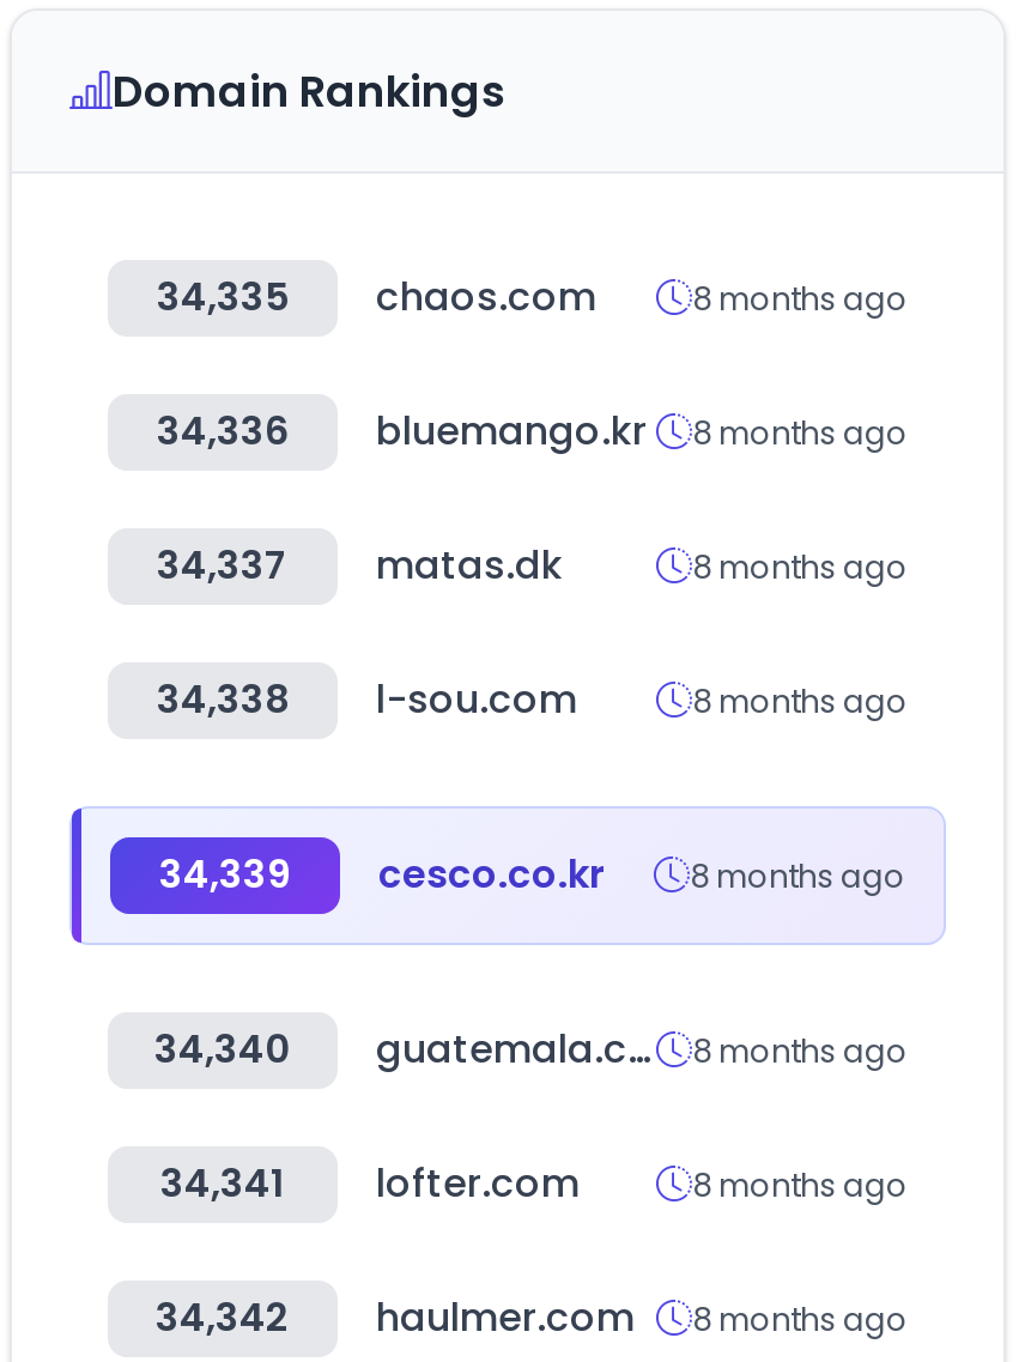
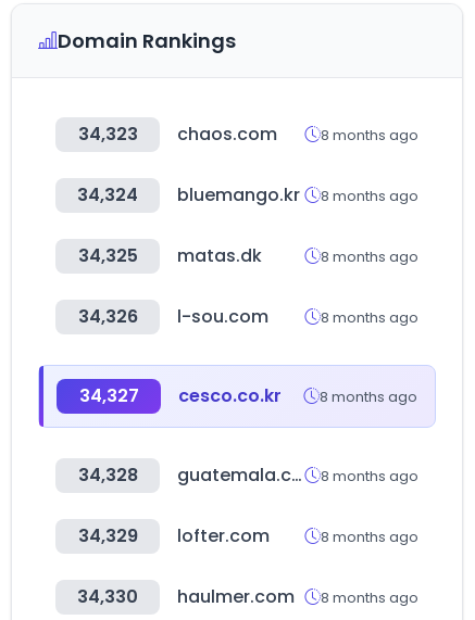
- 34,335 chaos.com
+ 34,323 chaos.com

- 34,336 bluemango.kr 8 months ago
+ 34,324 bluemango.kr 8 months ago

- 34,337 matas.dk
+ 34,325 matas.dk

- 34,338 l-sou.com
+ 34,326 l-sou.com

- 34,339 cesco.co.kr 8 months ago
+ 34,327 cesco.co.kr 8 months ago

- 34,340
+ 34,328

- 34,341 lofter.com
+ 34,329 lofter.com

- 34,342 haulmer.com 8 months ago
+ 34,330 haulmer.com 8 months ago
